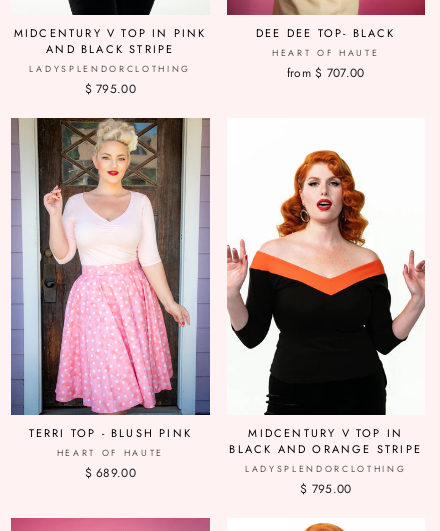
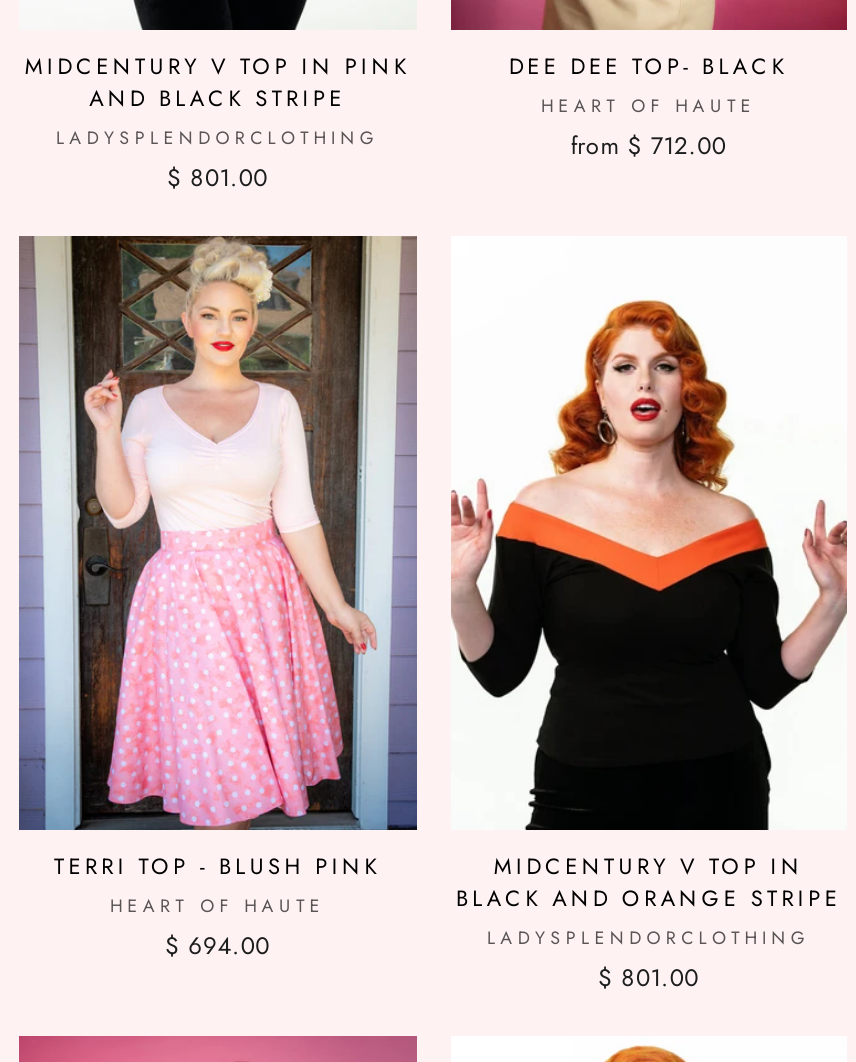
- from $ 707.00
+ from $ 712.00

- $ 795.00
+ $ 801.00

- $ 689.00
+ $ 694.00

- $ 795.00
+ $ 801.00
